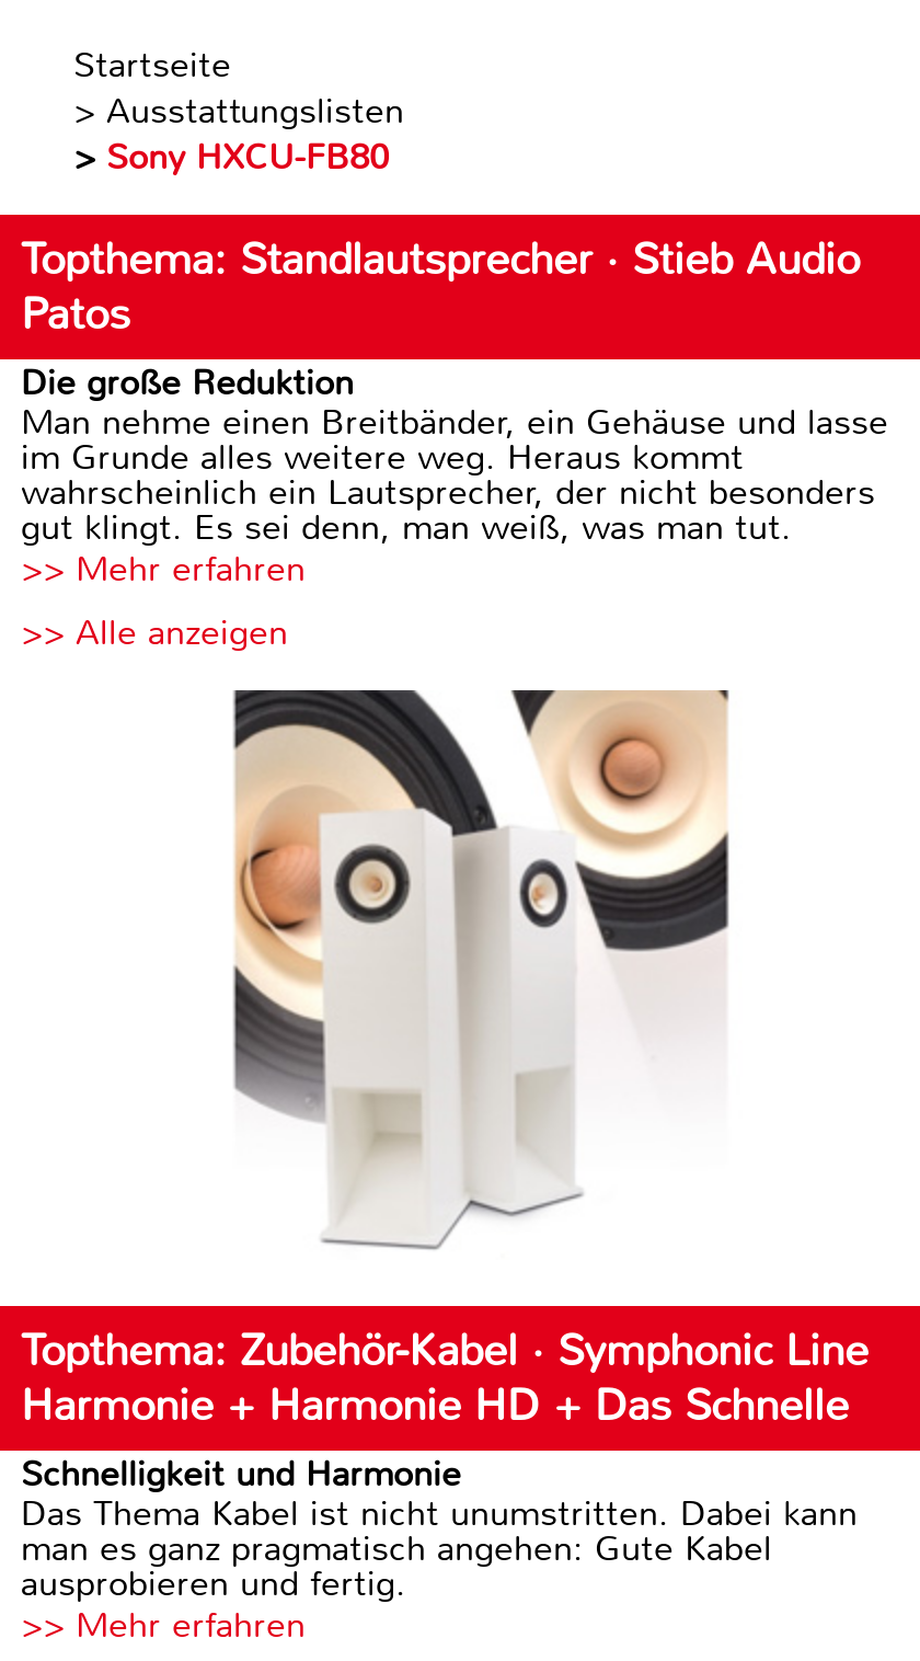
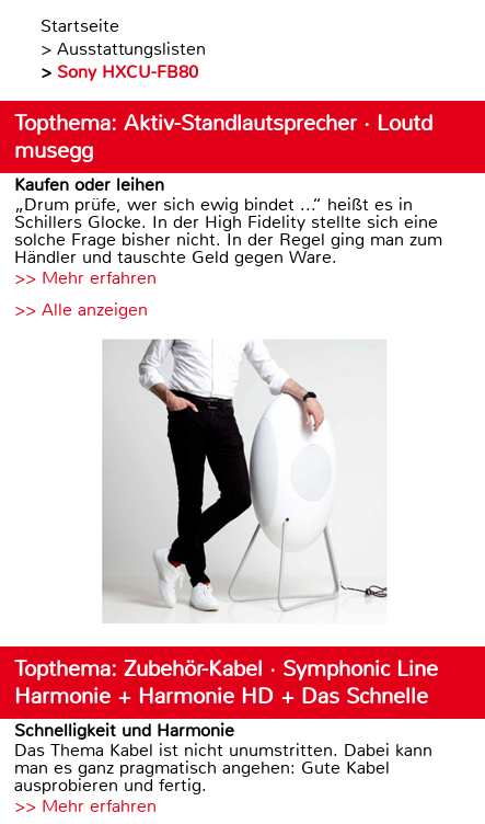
- Topthema: Standlautsprecher · Stieb Audio
- Patos
- Die große Reduktion
- Man nehme einen Breitbänder, ein Gehäuse und lasse
- im Grunde alles weitere weg. Heraus kommt
- wahrscheinlich ein Lautsprecher, der nicht besonders
- gut klingt. Es sei denn, man weiß, was man tut.
+ Topthema: Aktiv-Standlautsprecher · Loutd
+ musegg
+ Kaufen oder leihen
+ „Drum prüfe, wer sich ewig bindet ...“ heißt es in
+ Schillers Glocke. In der High Fidelity stellte sich eine
+ solche Frage bisher nicht. In der Regel ging man zum
+ Händler und tauschte Geld gegen Ware.

- [image]
+ [image]
